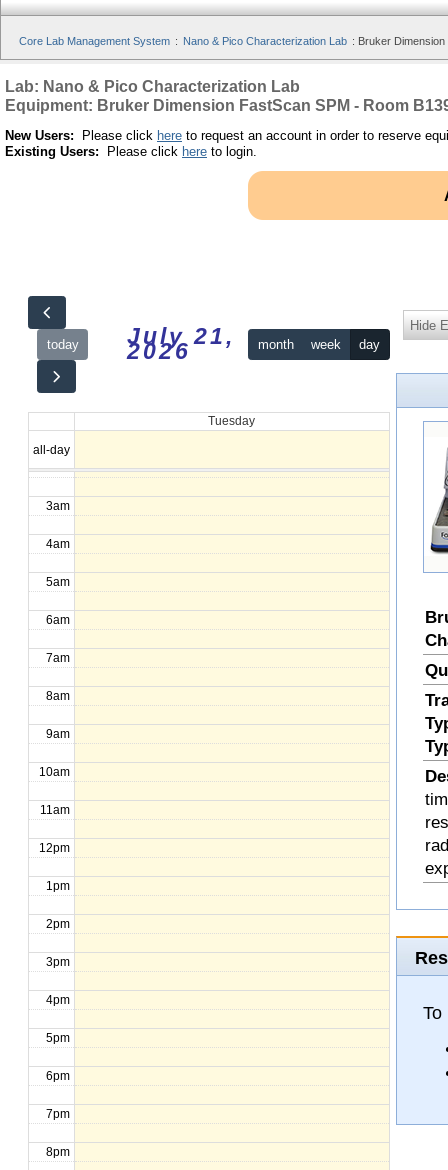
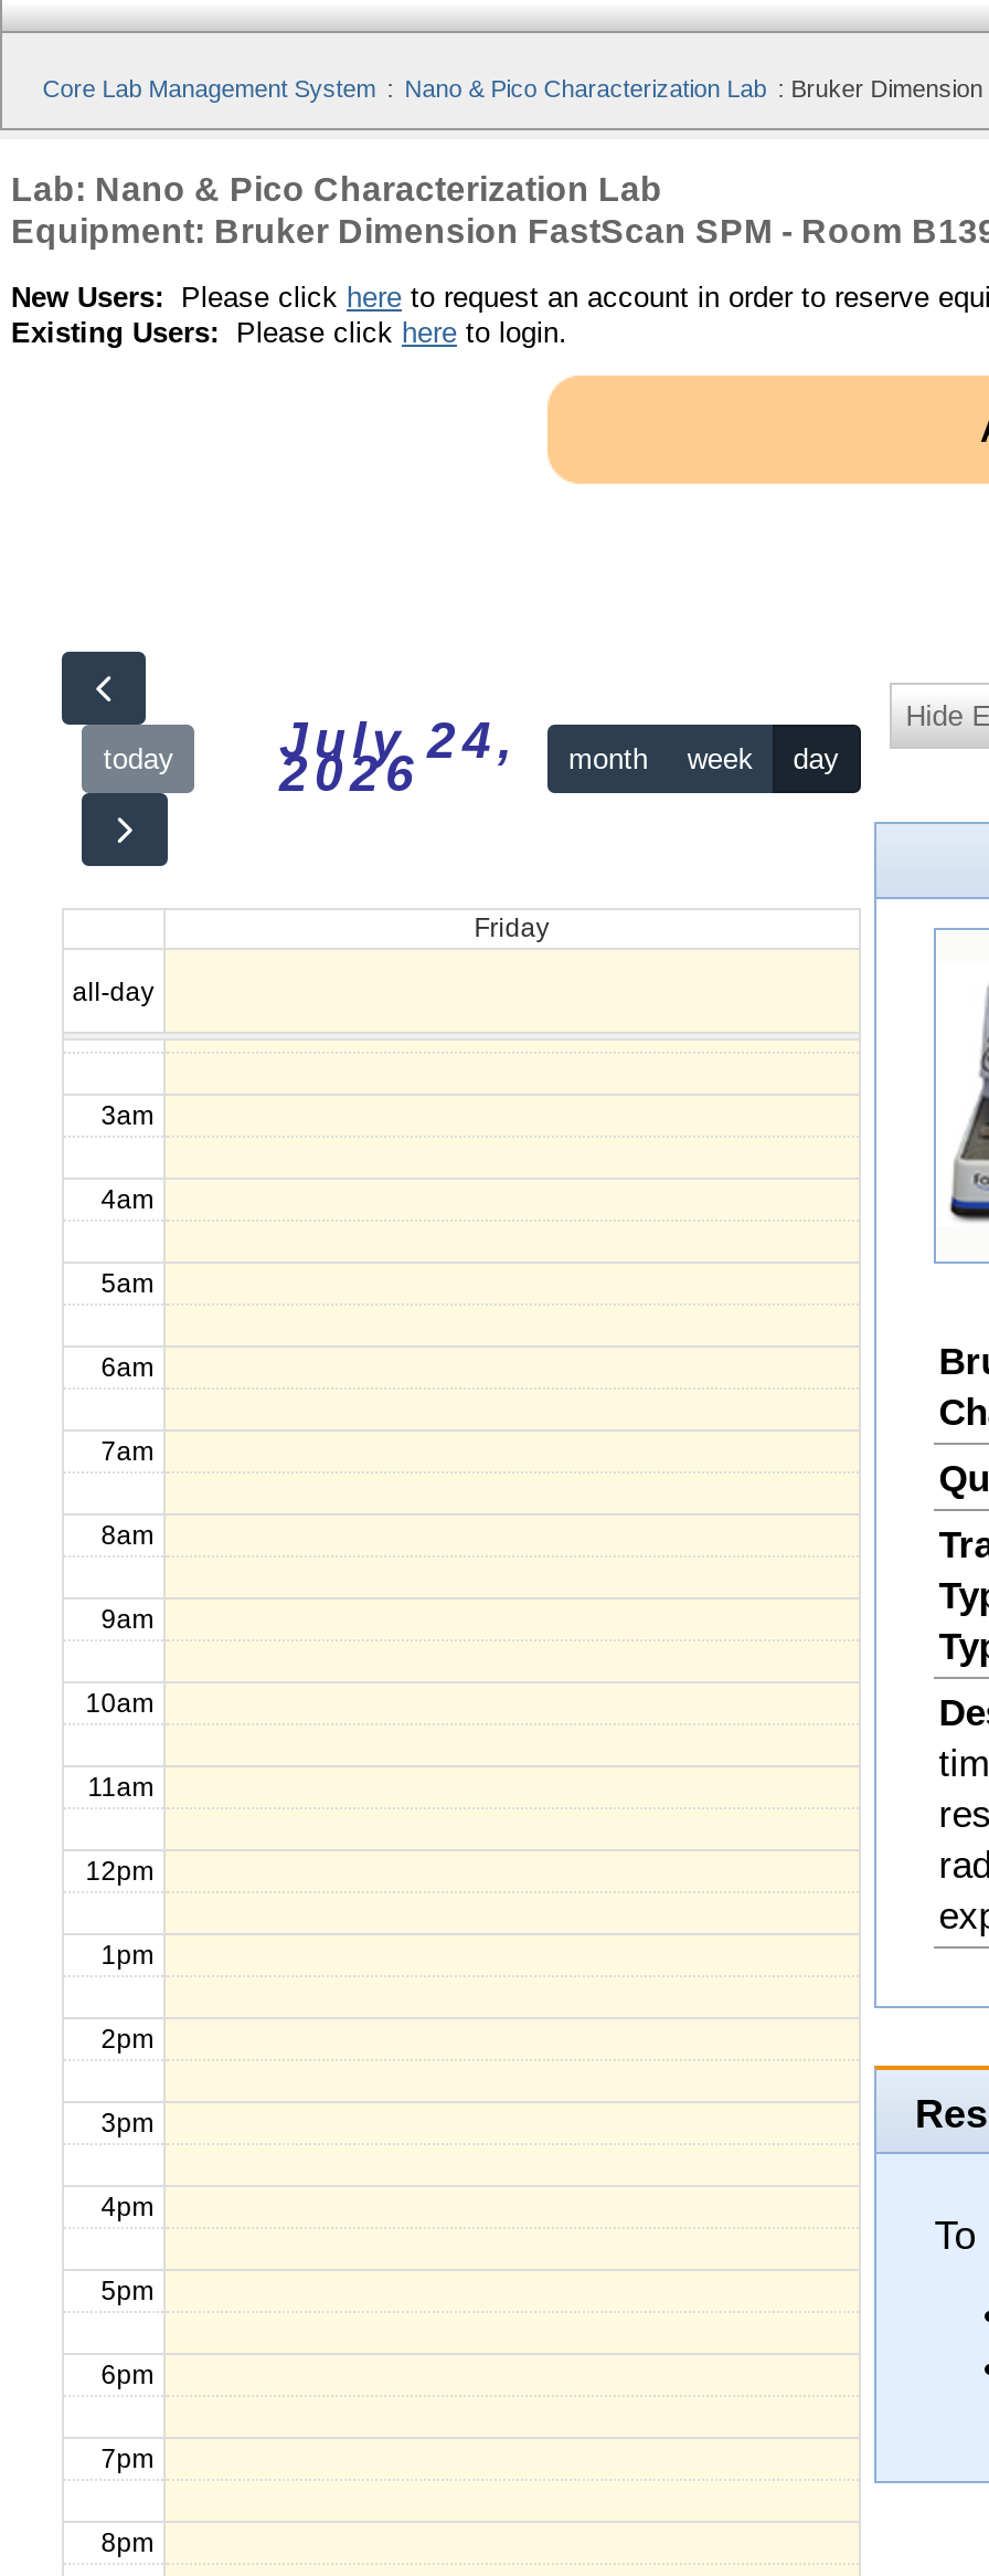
- July 21, month week day
+ July 24, month week day

- Tuesday
+ Friday
